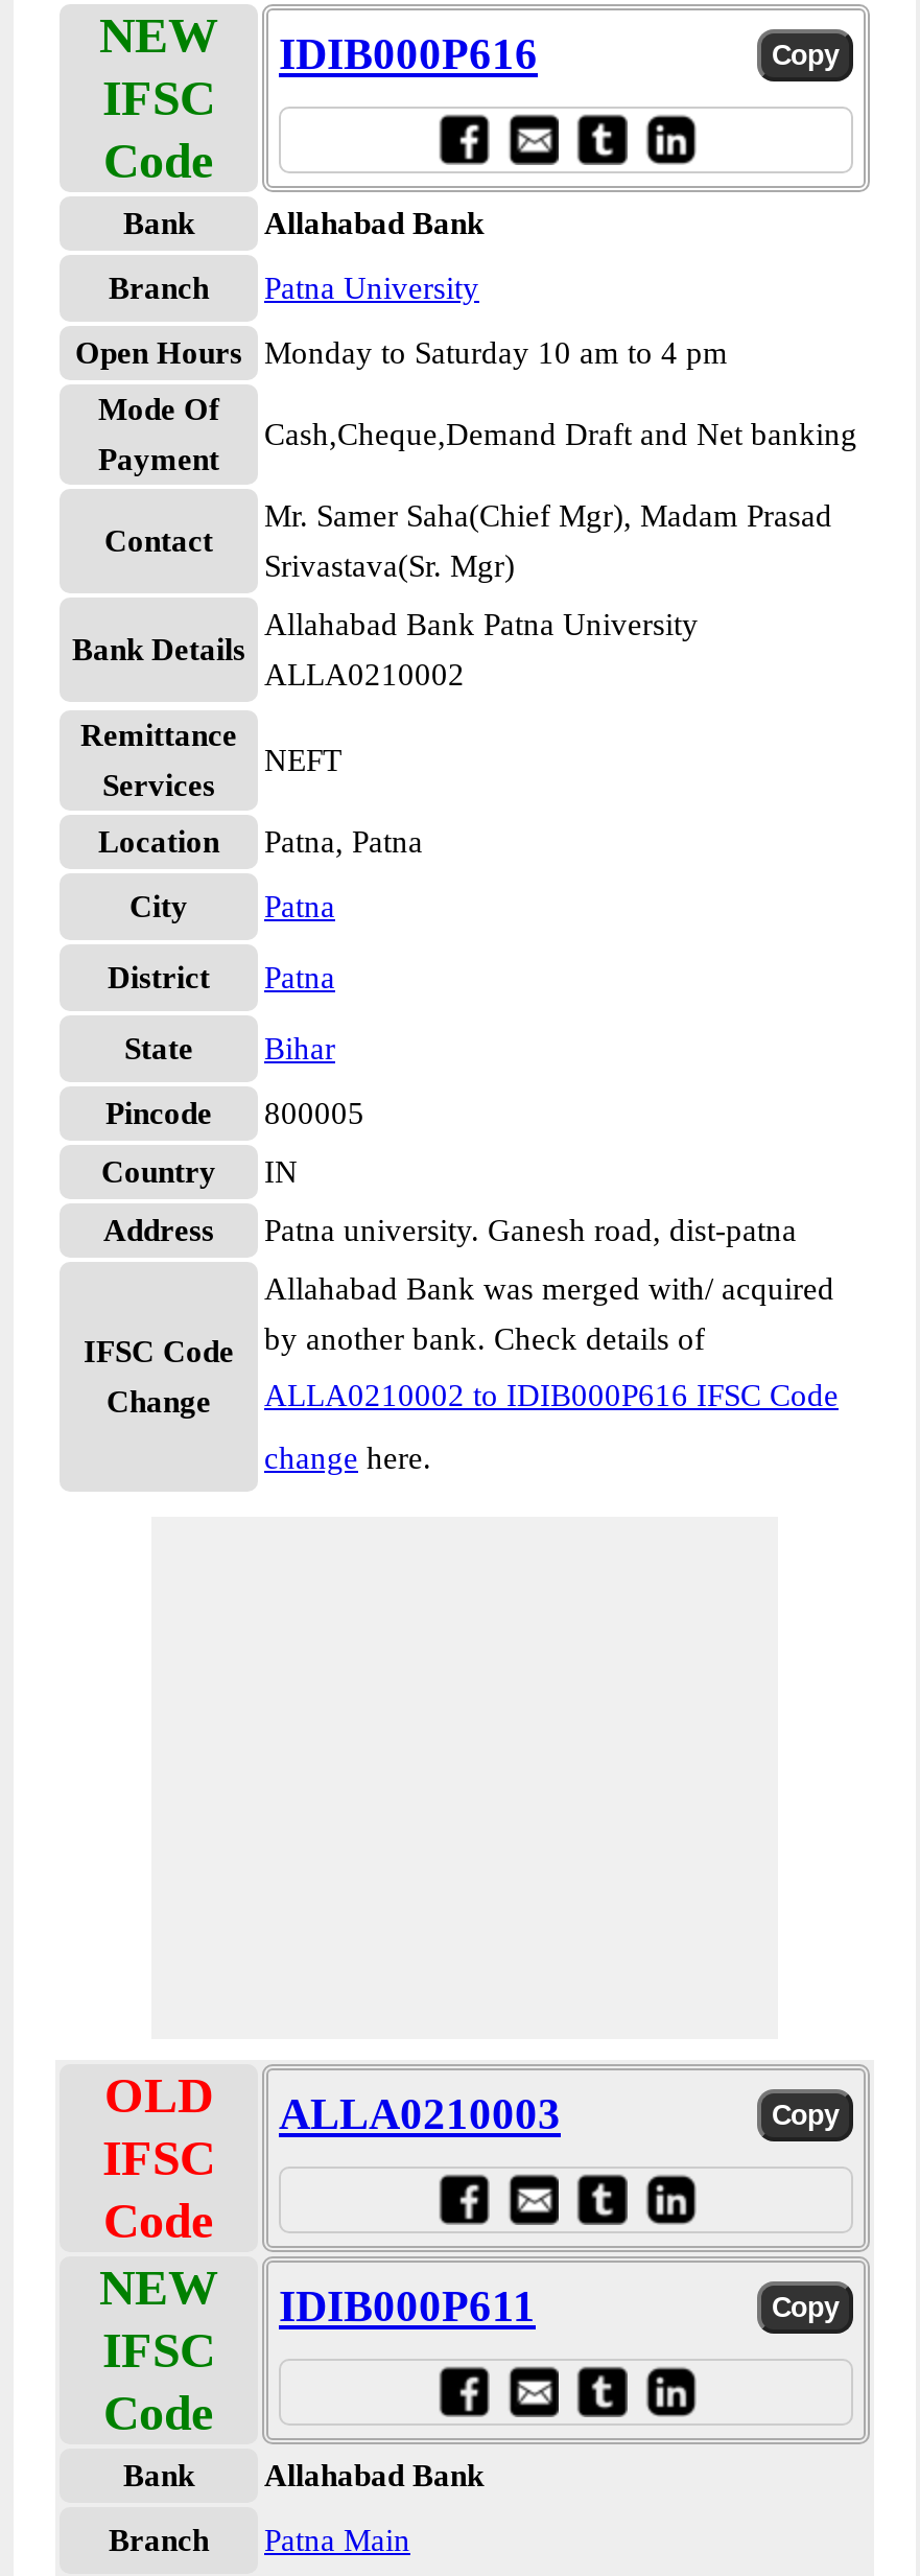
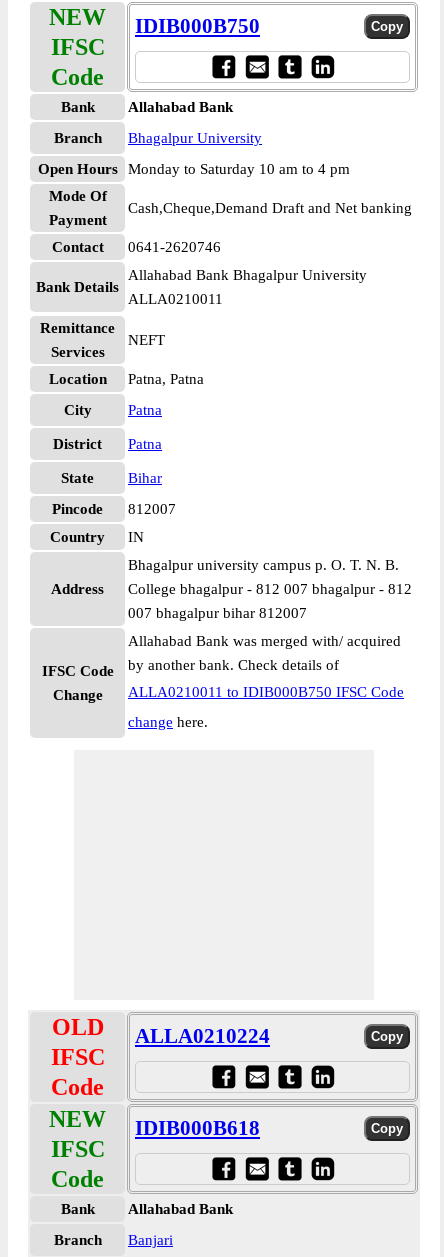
- NEW IDIB000P616
+ NEW IDIB000B750

- Patna University
+ Bhagalpur University

- Mr. Samer Saha(Chief Mgr), Madam Prasad
- Srivastava(Sr. Mgr)
+ 0641-2620746

- Allahabad Bank Patna University
+ Allahabad Bank Bhagalpur University

moved up: Bank Details

- ALLA0210002
+ ALLA0210011

moved up: Remittance | Services | NEFT | ... | Country | IN

- Pincode 800005
+ Pincode 812007

- Patna university. Ganesh road, dist-patna
+ Bhagalpur university campus p. O. T. N. B.
+ College bhagalpur - 812 007 bhagalpur - 812
+ 007 bhagalpur bihar 812007

- ALLA0210002 to IDIB000P616 IFSC Code
+ ALLA0210011 to IDIB000B750 IFSC Code

- OLD ALLA0210003
+ OLD ALLA0210224

- NEW IDIB000P611
+ NEW IDIB000B618

- Patna Main
+ Banjari
